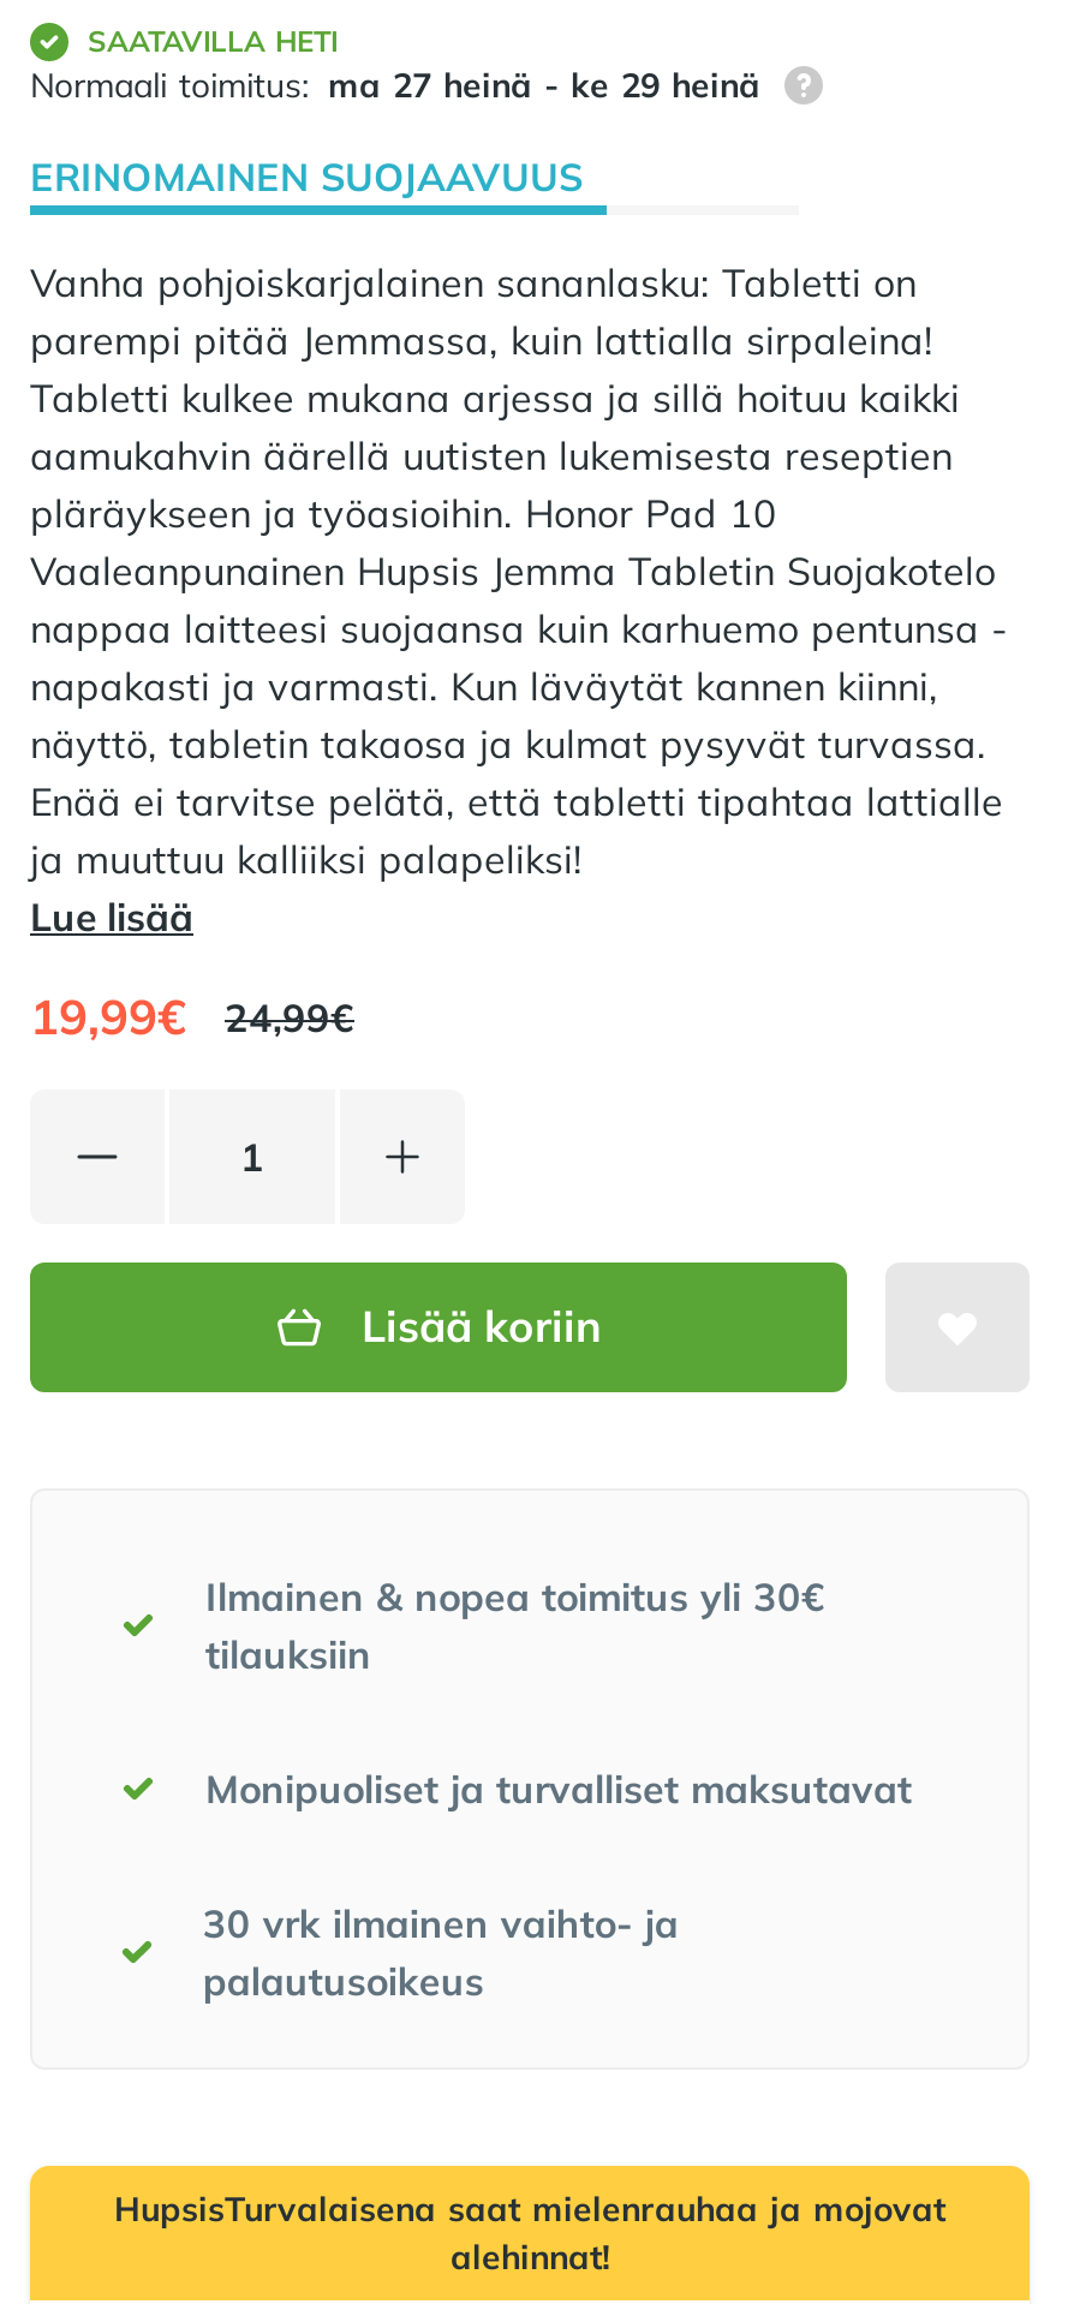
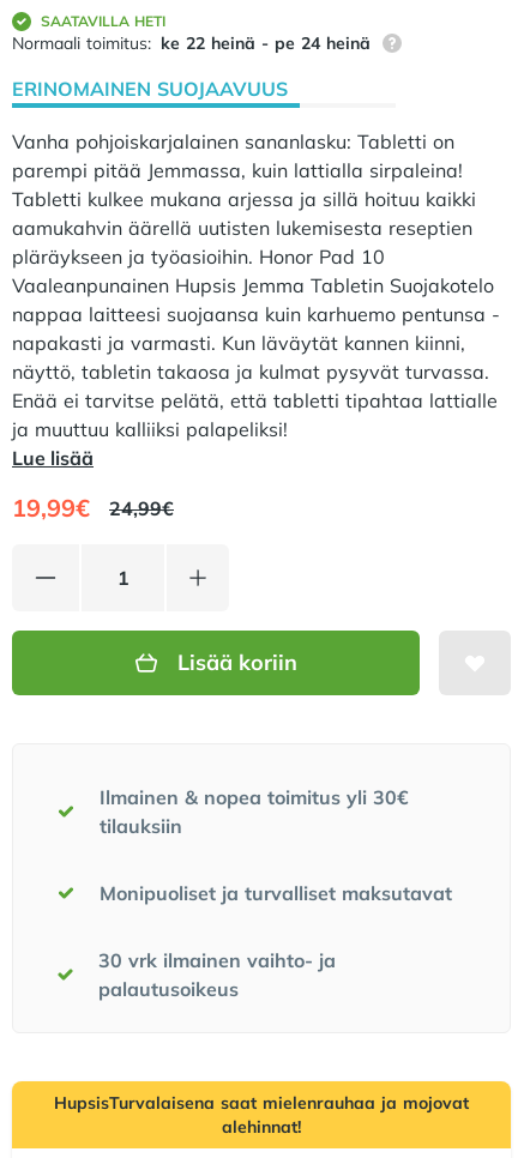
- Normaali toimitus: ma 27 heinä - ke 29 heinä
+ Normaali toimitus: ke 22 heinä - pe 24 heinä
